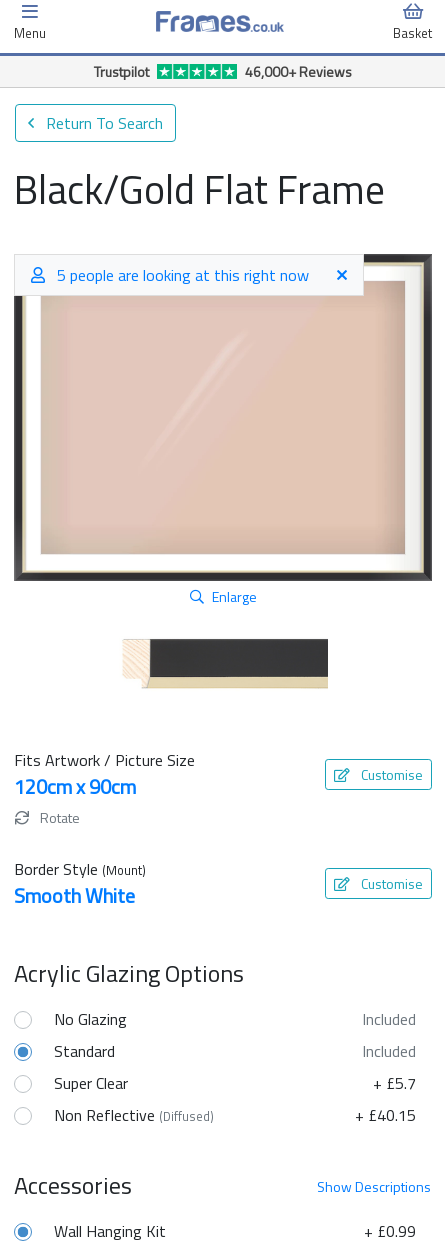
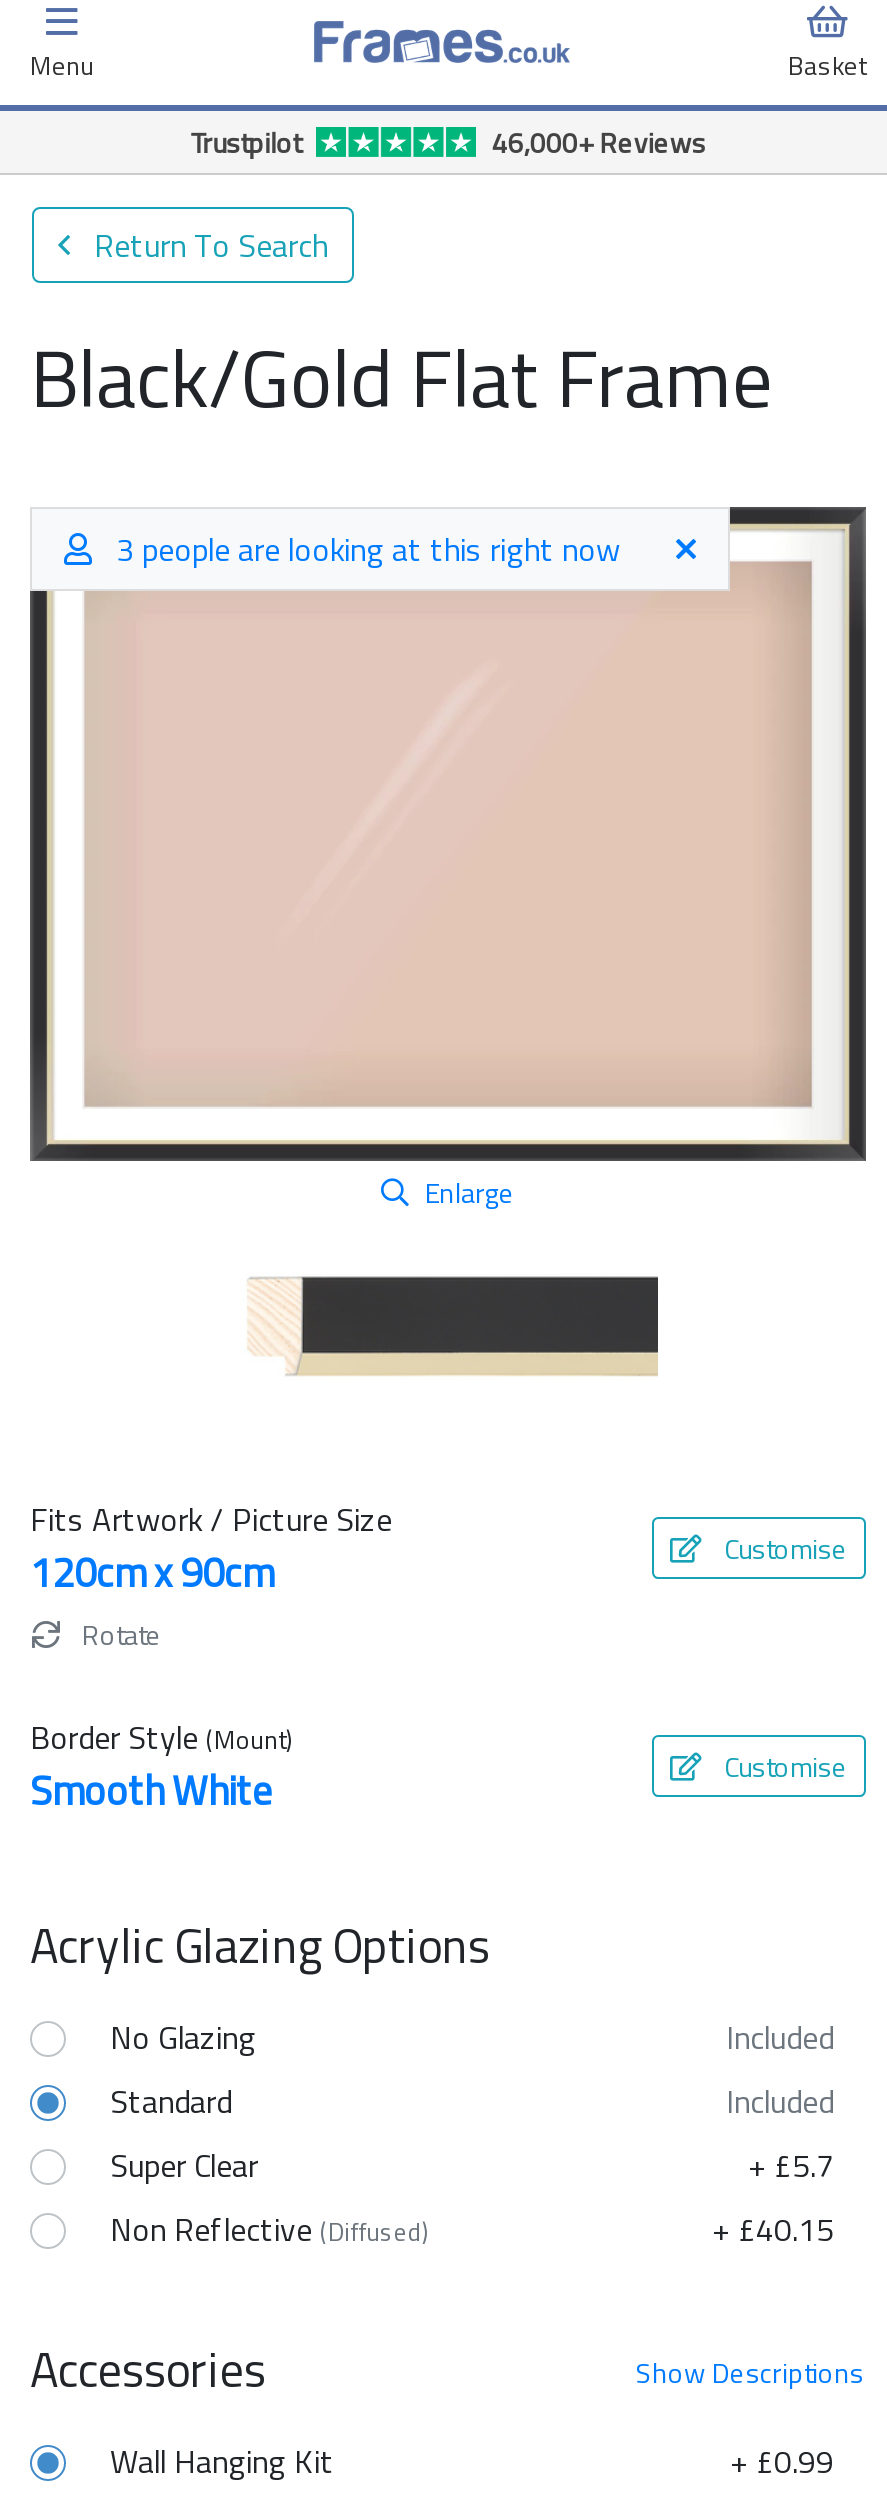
- 5 people are looking at this right now
+ 3 people are looking at this right now
